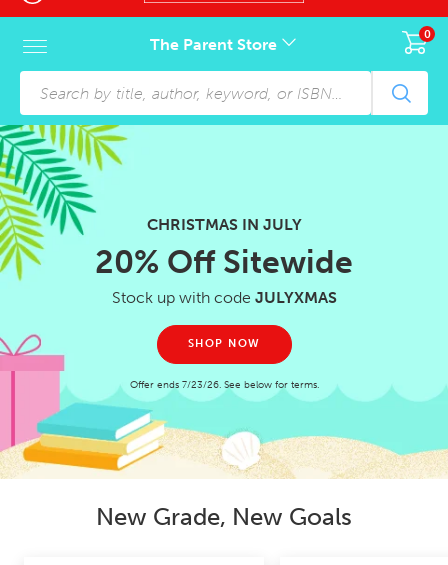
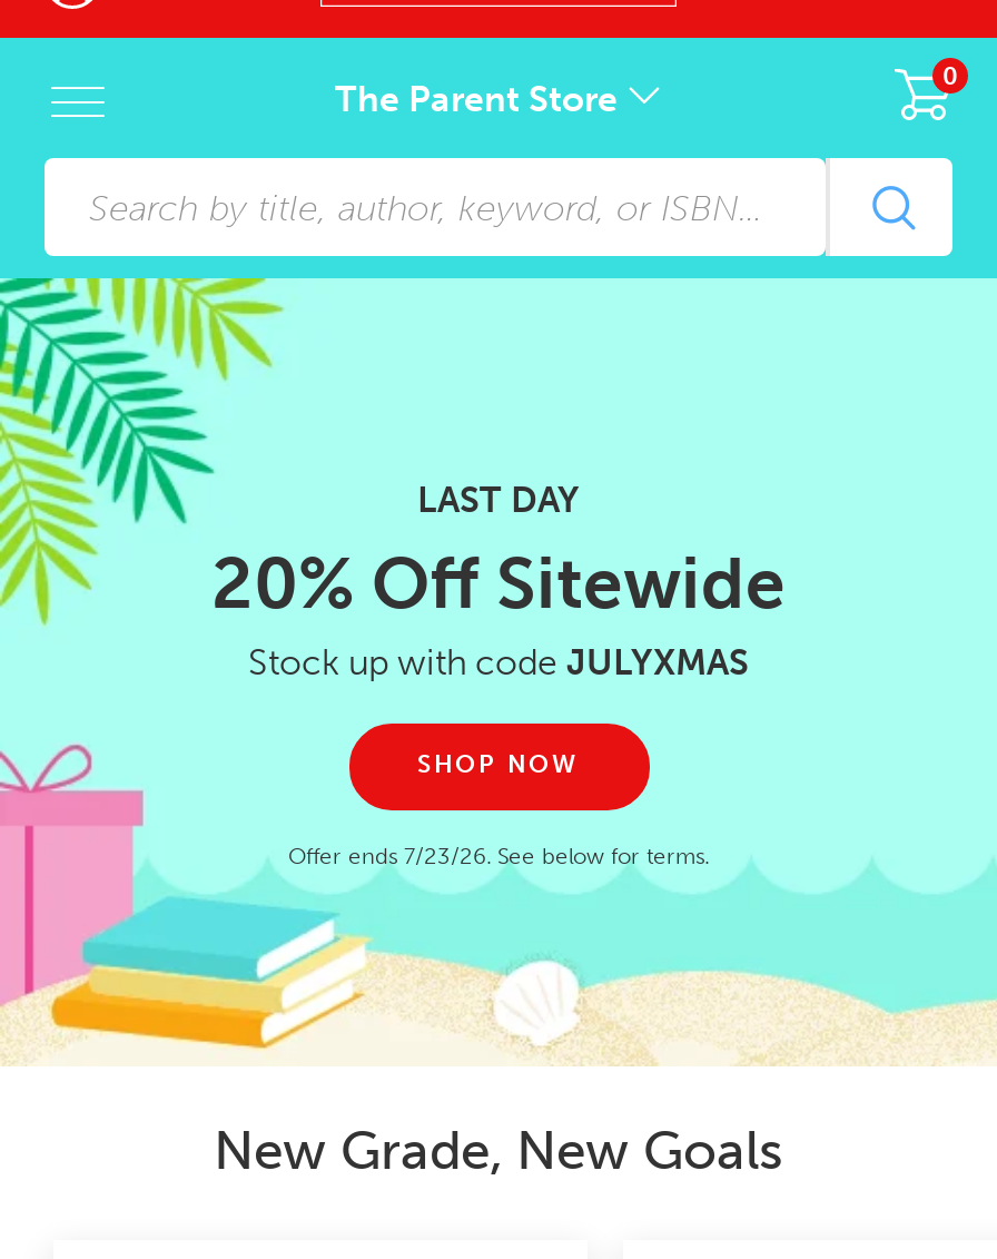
- CHRISTMAS IN JULY
+ LAST DAY
